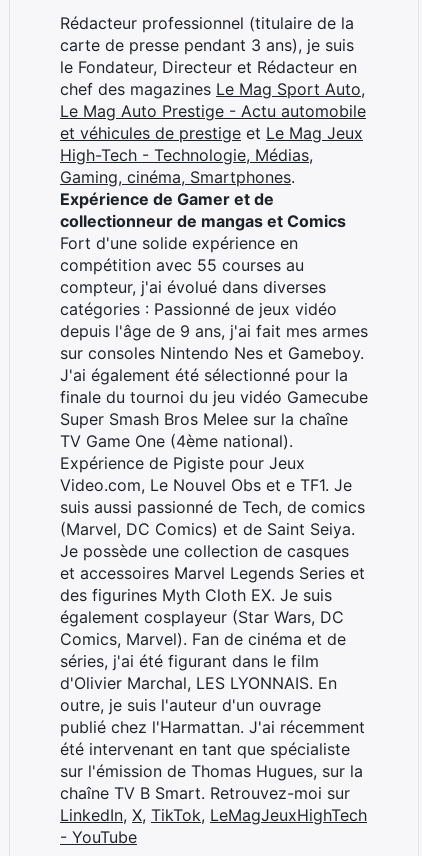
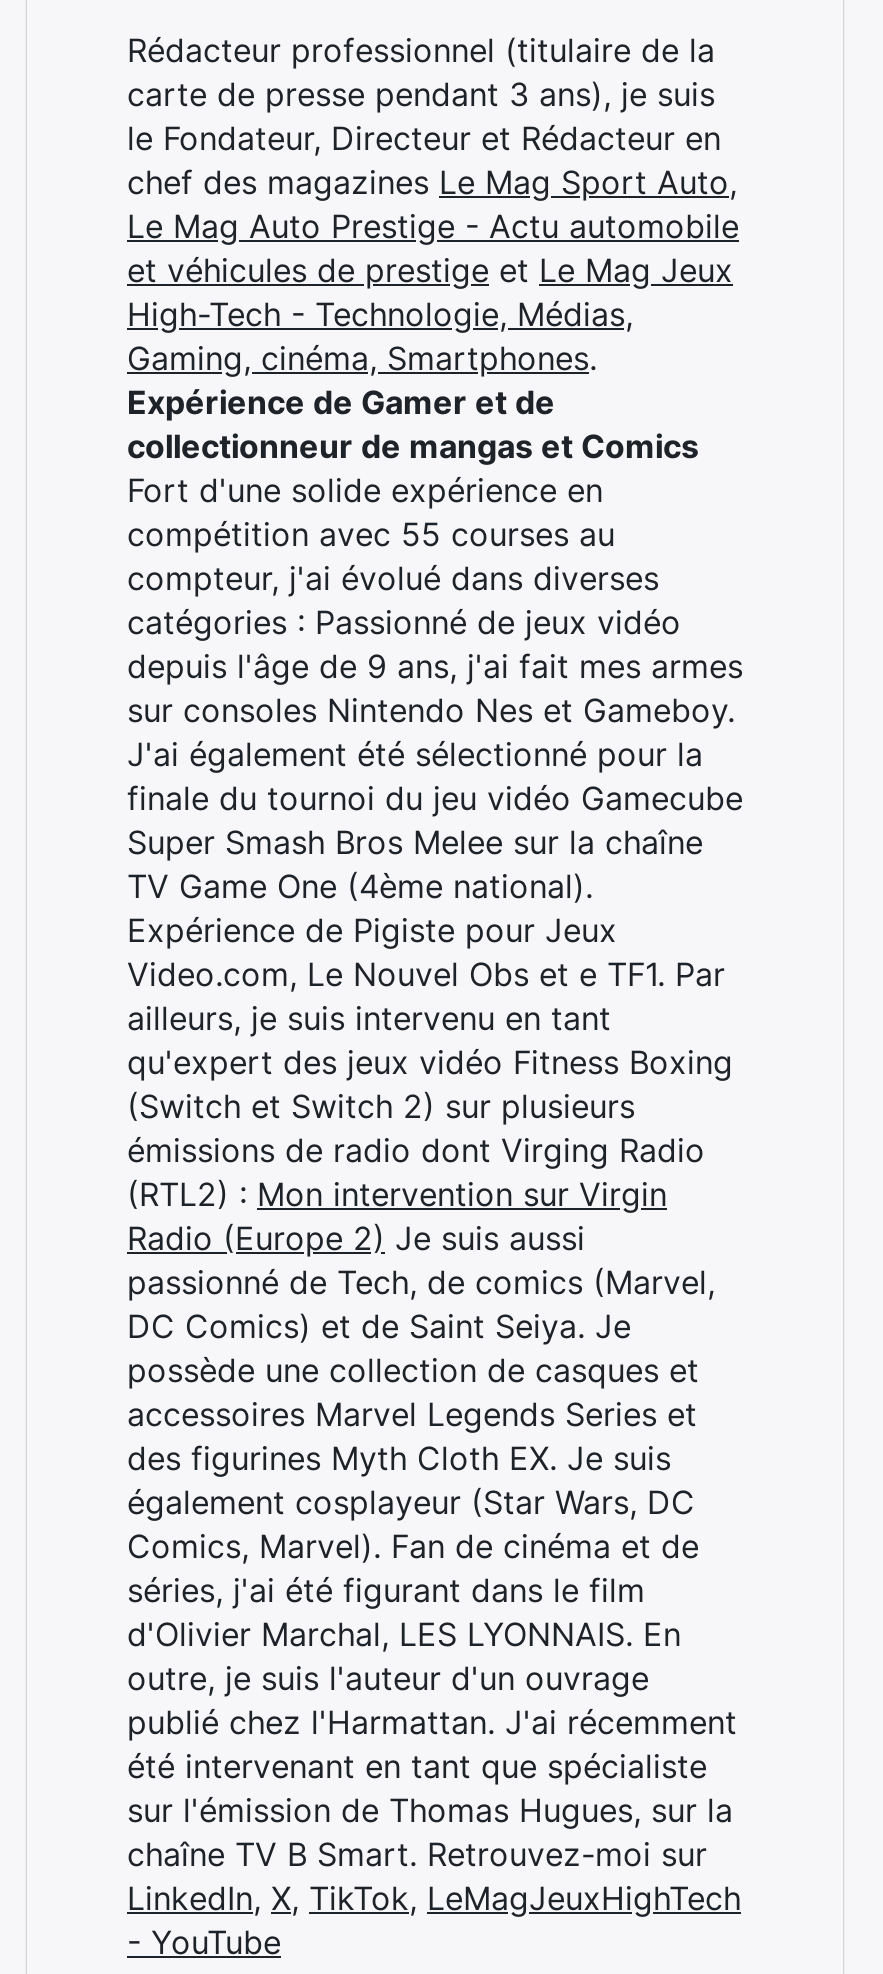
- Video.com, Le Nouvel Obs et e TF1. Je
- suis aussi passionné de Tech, de comics
- (Marvel, DC Comics) et de Saint Seiya.
- Je possède une collection de casques
- et accessoires Marvel Legends Series et
+ Video.com, Le Nouvel Obs et e TF1. Par
+ ailleurs, je suis intervenu en tant
+ qu'expert des jeux vidéo Fitness Boxing
+ (Switch et Switch 2) sur plusieurs
+ émissions de radio dont Virging Radio
+ (RTL2) : Mon intervention sur Virgin
+ Radio (Europe 2) Je suis aussi
+ passionné de Tech, de comics (Marvel,
+ DC Comics) et de Saint Seiya. Je
+ possède une collection de casques et
+ accessoires Marvel Legends Series et
